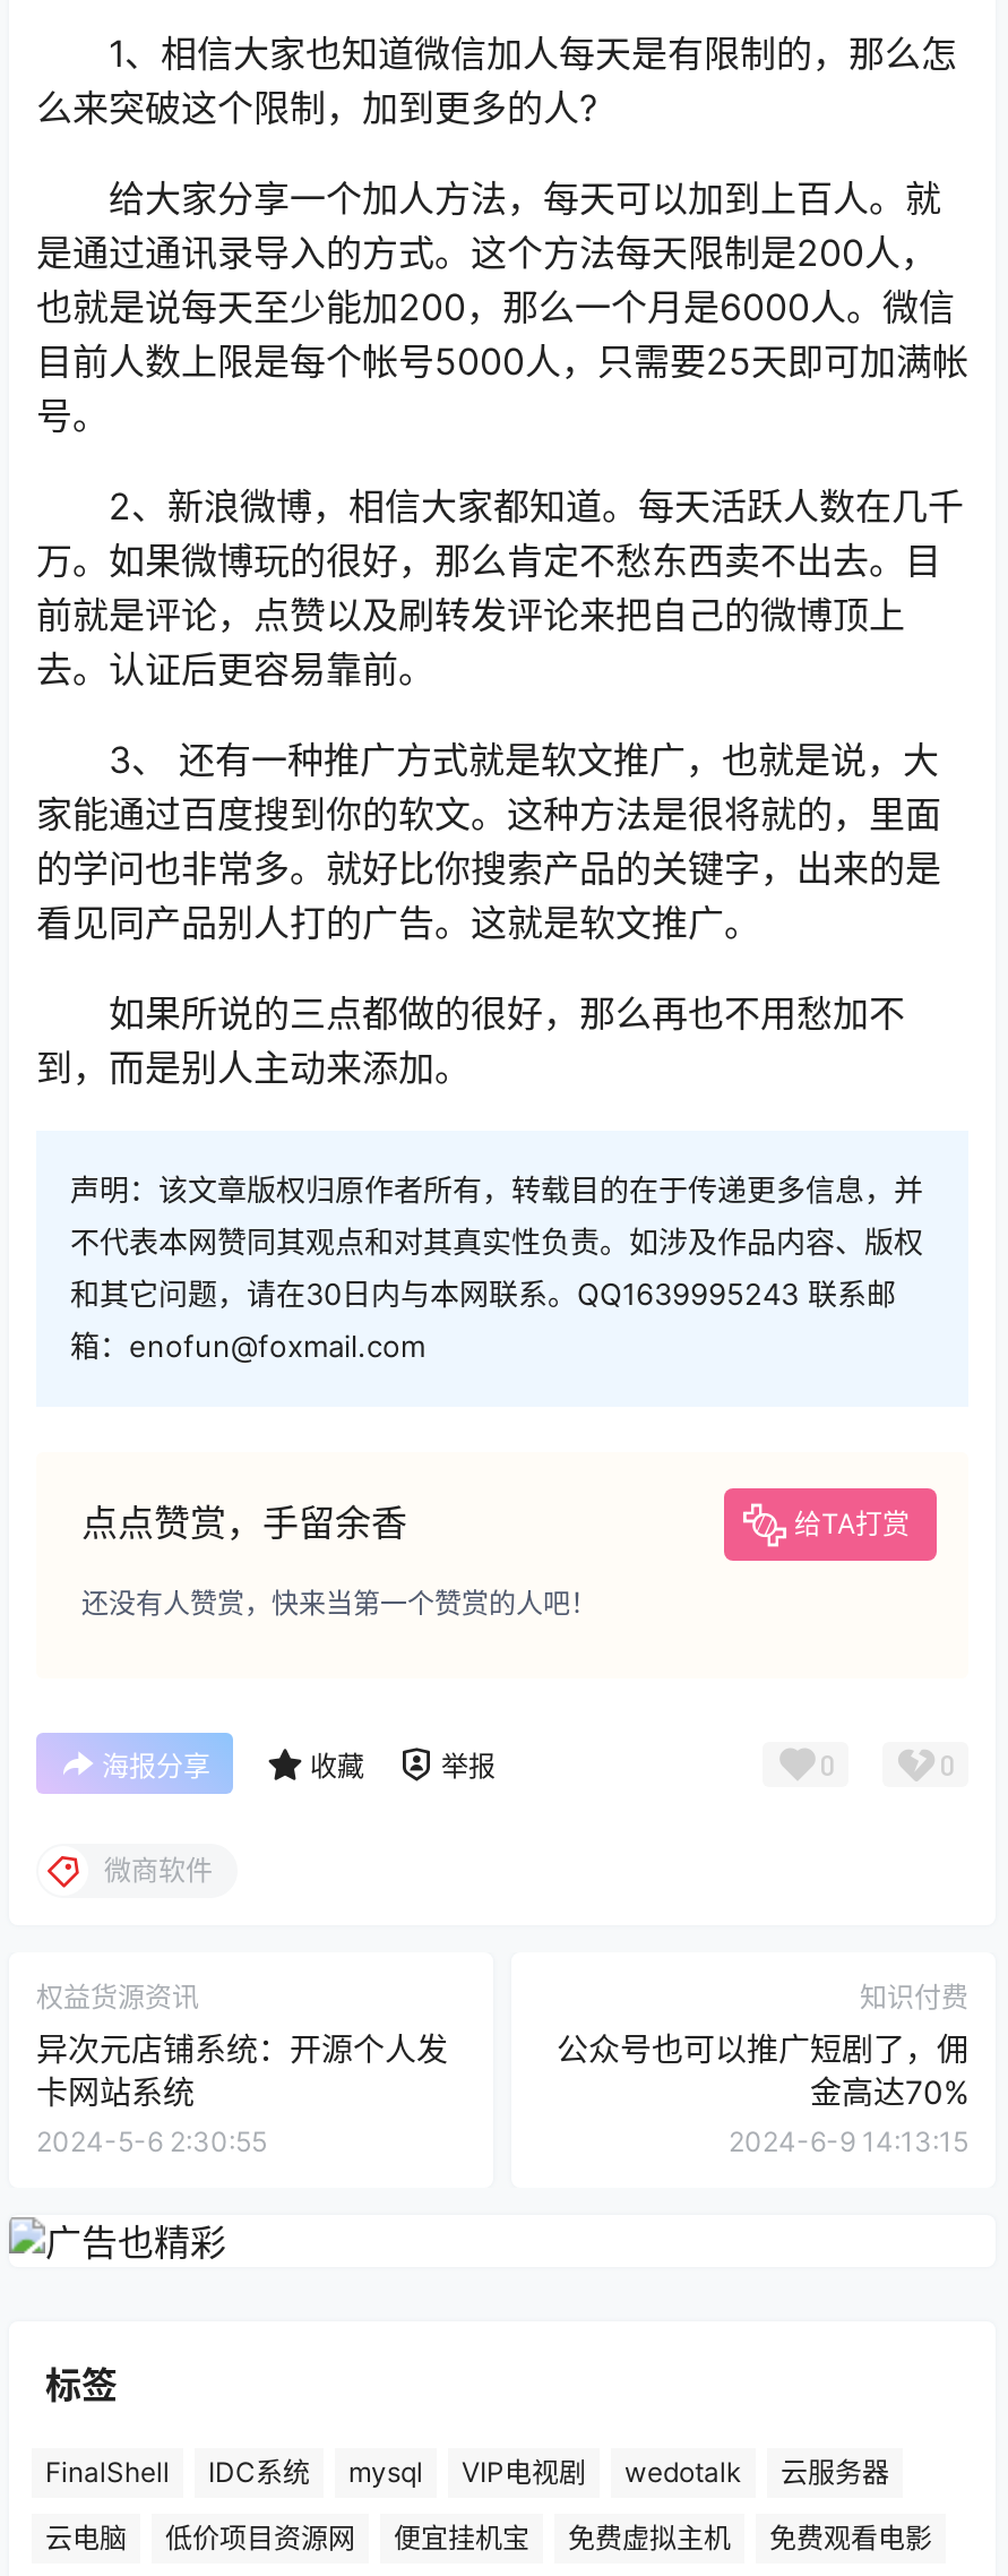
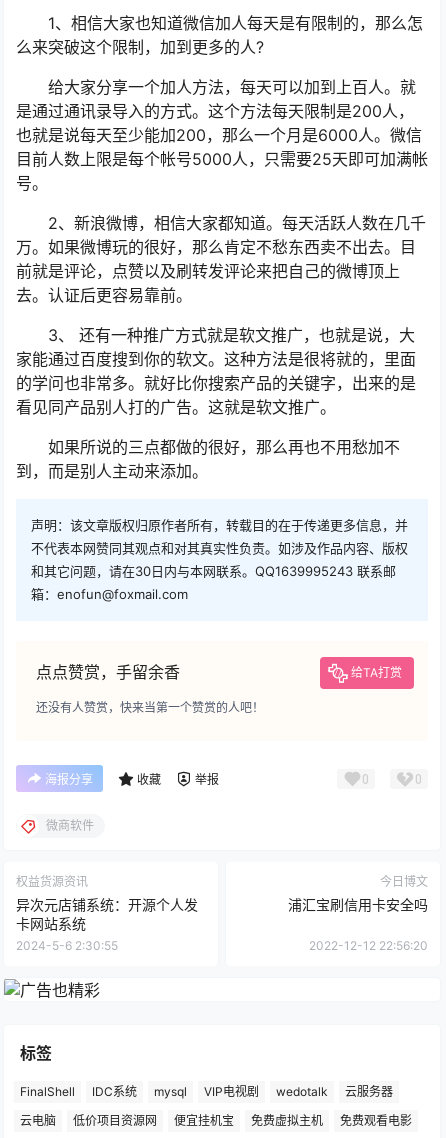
- 知识付费
- 公众号也可以推广短剧了，佣
- 金高达70%
- 2024-6-9 14:13:15
+ 今日博文
+ 浦汇宝刷信用卡安全吗
+ 2022-12-12 22:56:20
